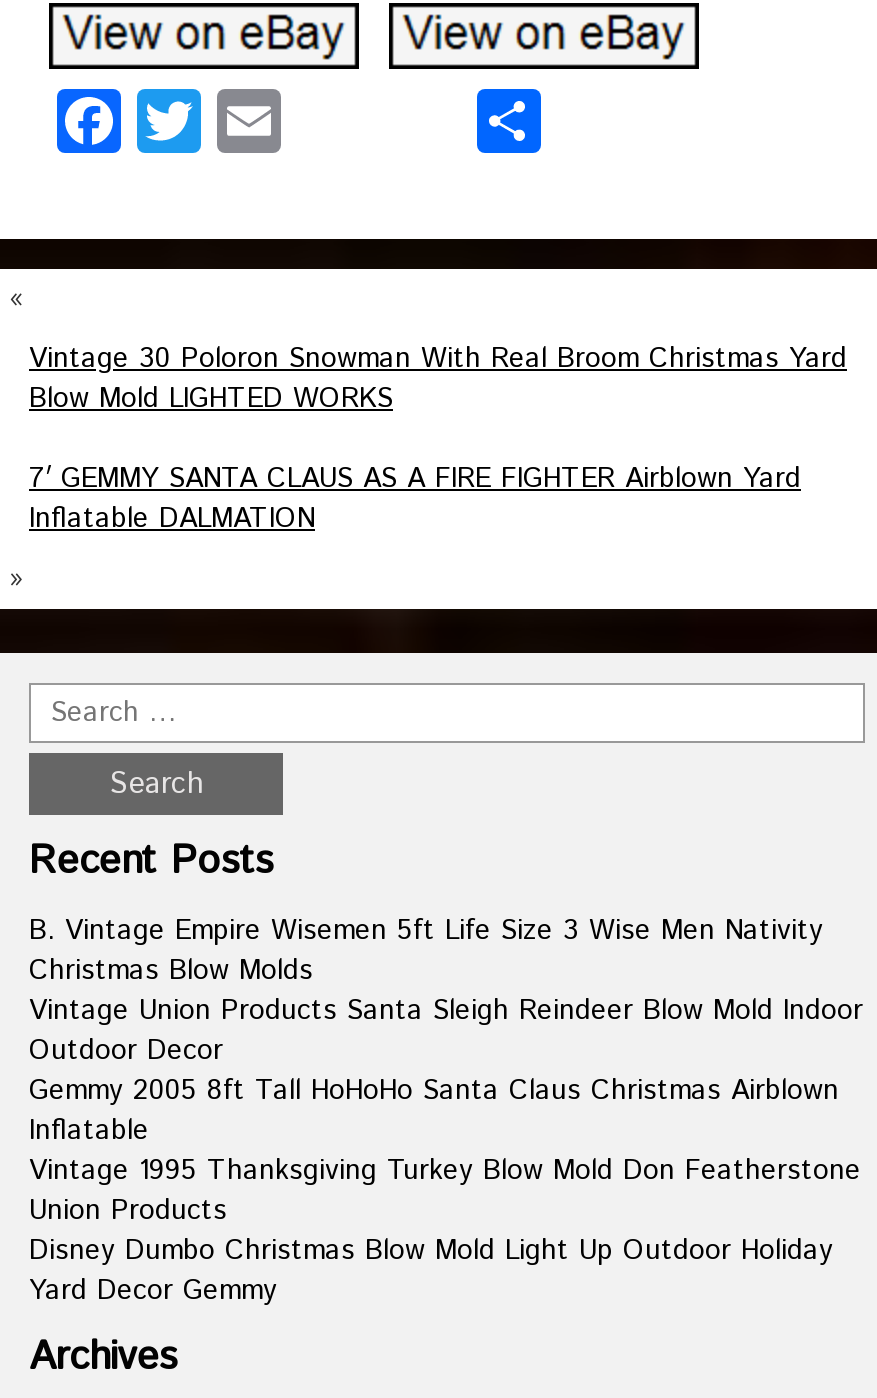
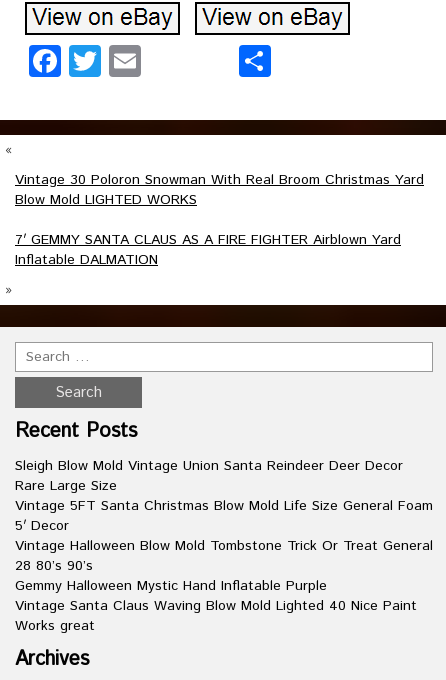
- B. Vintage Empire Wisemen 5ft Life Size 3 Wise Men Nativity
- Christmas Blow Molds
- Vintage Union Products Santa Sleigh Reindeer Blow Mold Indoor
- Outdoor Decor
- Gemmy 2005 8ft Tall HoHoHo Santa Claus Christmas Airblown
- Inflatable
- Vintage 1995 Thanksgiving Turkey Blow Mold Don Featherstone
- Union Products
- Disney Dumbo Christmas Blow Mold Light Up Outdoor Holiday
- Yard Decor Gemmy
+ Sleigh Blow Mold Vintage Union Santa Reindeer Deer Decor
+ Rare Large Size
+ Vintage 5FT Santa Christmas Blow Mold Life Size General Foam
+ 5′ Decor
+ Vintage Halloween Blow Mold Tombstone Trick Or Treat General
+ 28 80’s 90’s
+ Gemmy Halloween Mystic Hand Inflatable Purple
+ Vintage Santa Claus Waving Blow Mold Lighted 40 Nice Paint
+ Works great
